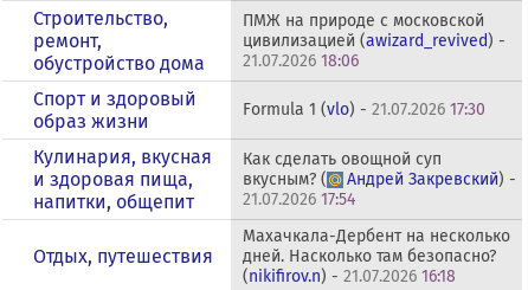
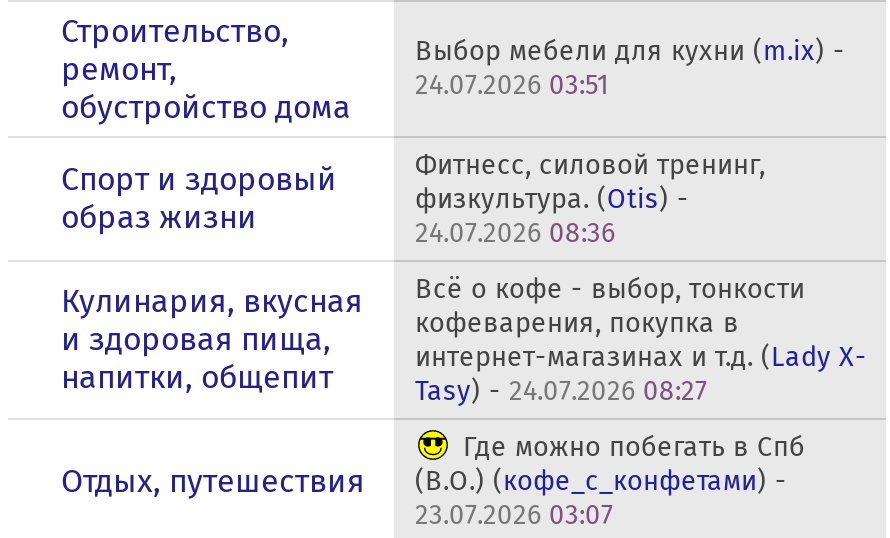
- ПМЖ на природе с московской
- цивилизацией (awizard_revived) -
- 21.07.2026 18:06
+ Выбор мебели для кухни (m.ix) -
+ 24.07.2026 03:51

- Formula 1 (vlo) - 21.07.2026 17:30
+ Фитнесс, силовой тренинг,
+ физкультура. (Otis) -
+ 24.07.2026 08:36

- Как сделать овощной суп
- вкусным? (
- Андрей Закревский) -
- 21.07.2026 17:54
+ Всё о кофе - выбор, тонкости
+ кофеварения, покупка в
+ интернет-магазинах и т.д. (Lady X-
+ Tasy) - 24.07.2026 08:27

- Махачкала-Дербент на несколько
- дней. Насколько там безопасно?
- (nikifirov.n) - 21.07.2026 16:18
+ Где можно побегать в Спб
+ (В.О.) (кофе_с_конфетами) -
+ 23.07.2026 03:07
